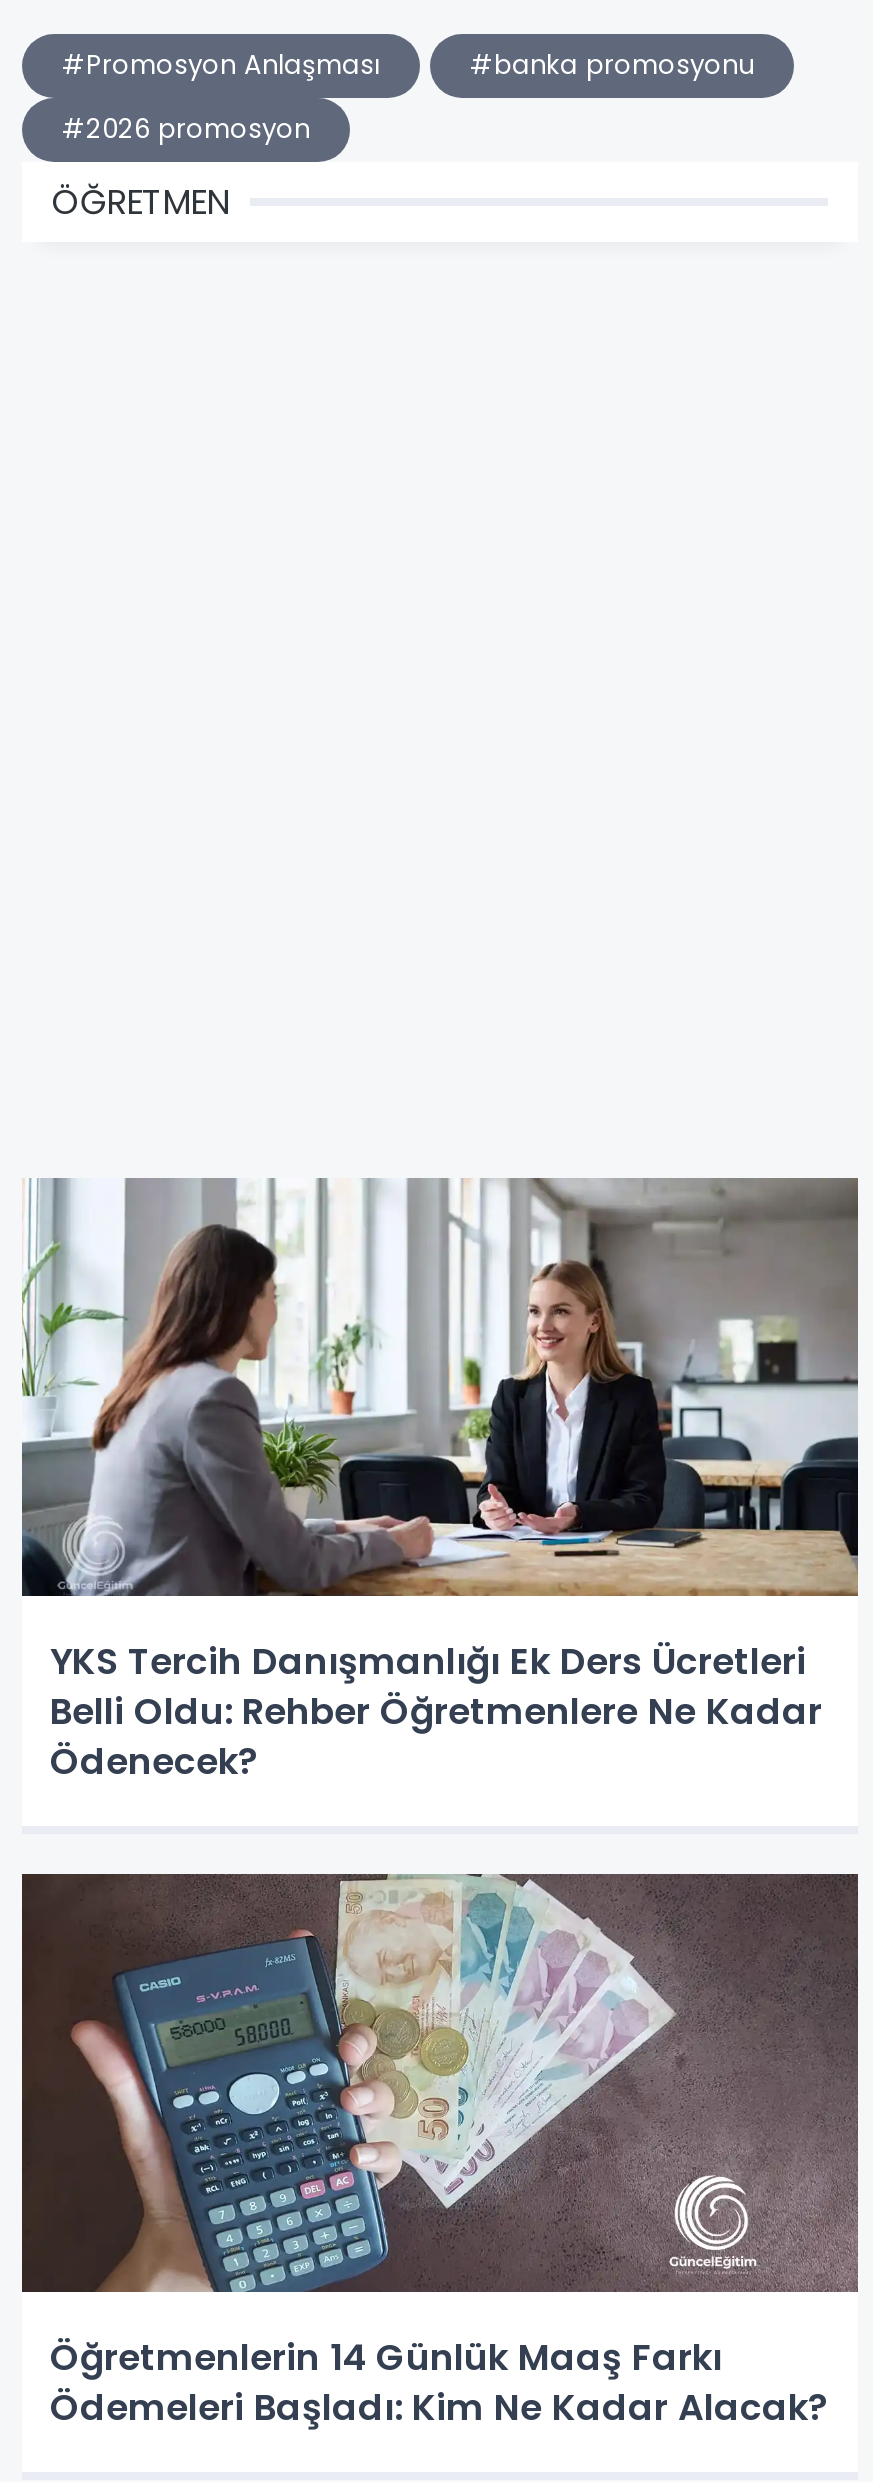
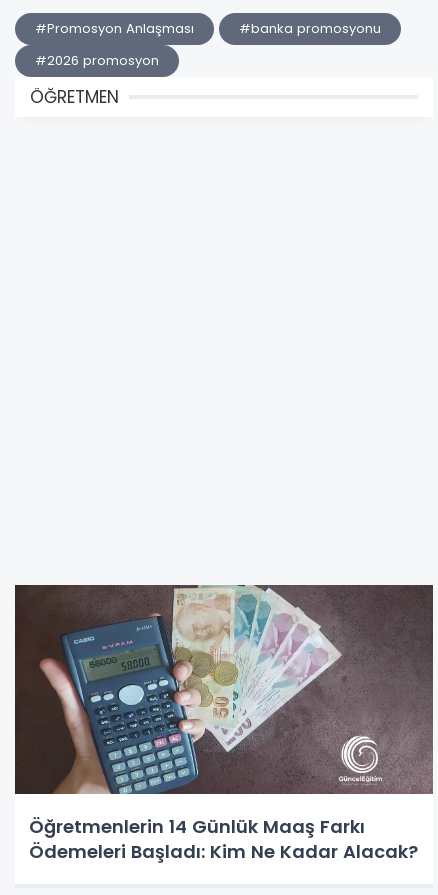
- [image]
- YKS Tercih Danışmanlığı Ek Ders Ücretleri
- Belli Oldu: Rehber Öğretmenlere Ne Kadar
- Ödenecek?
